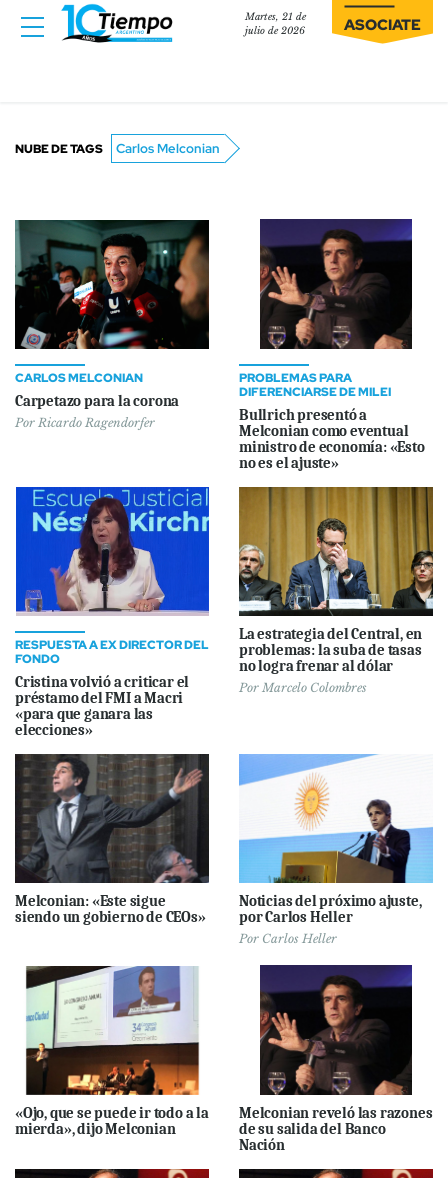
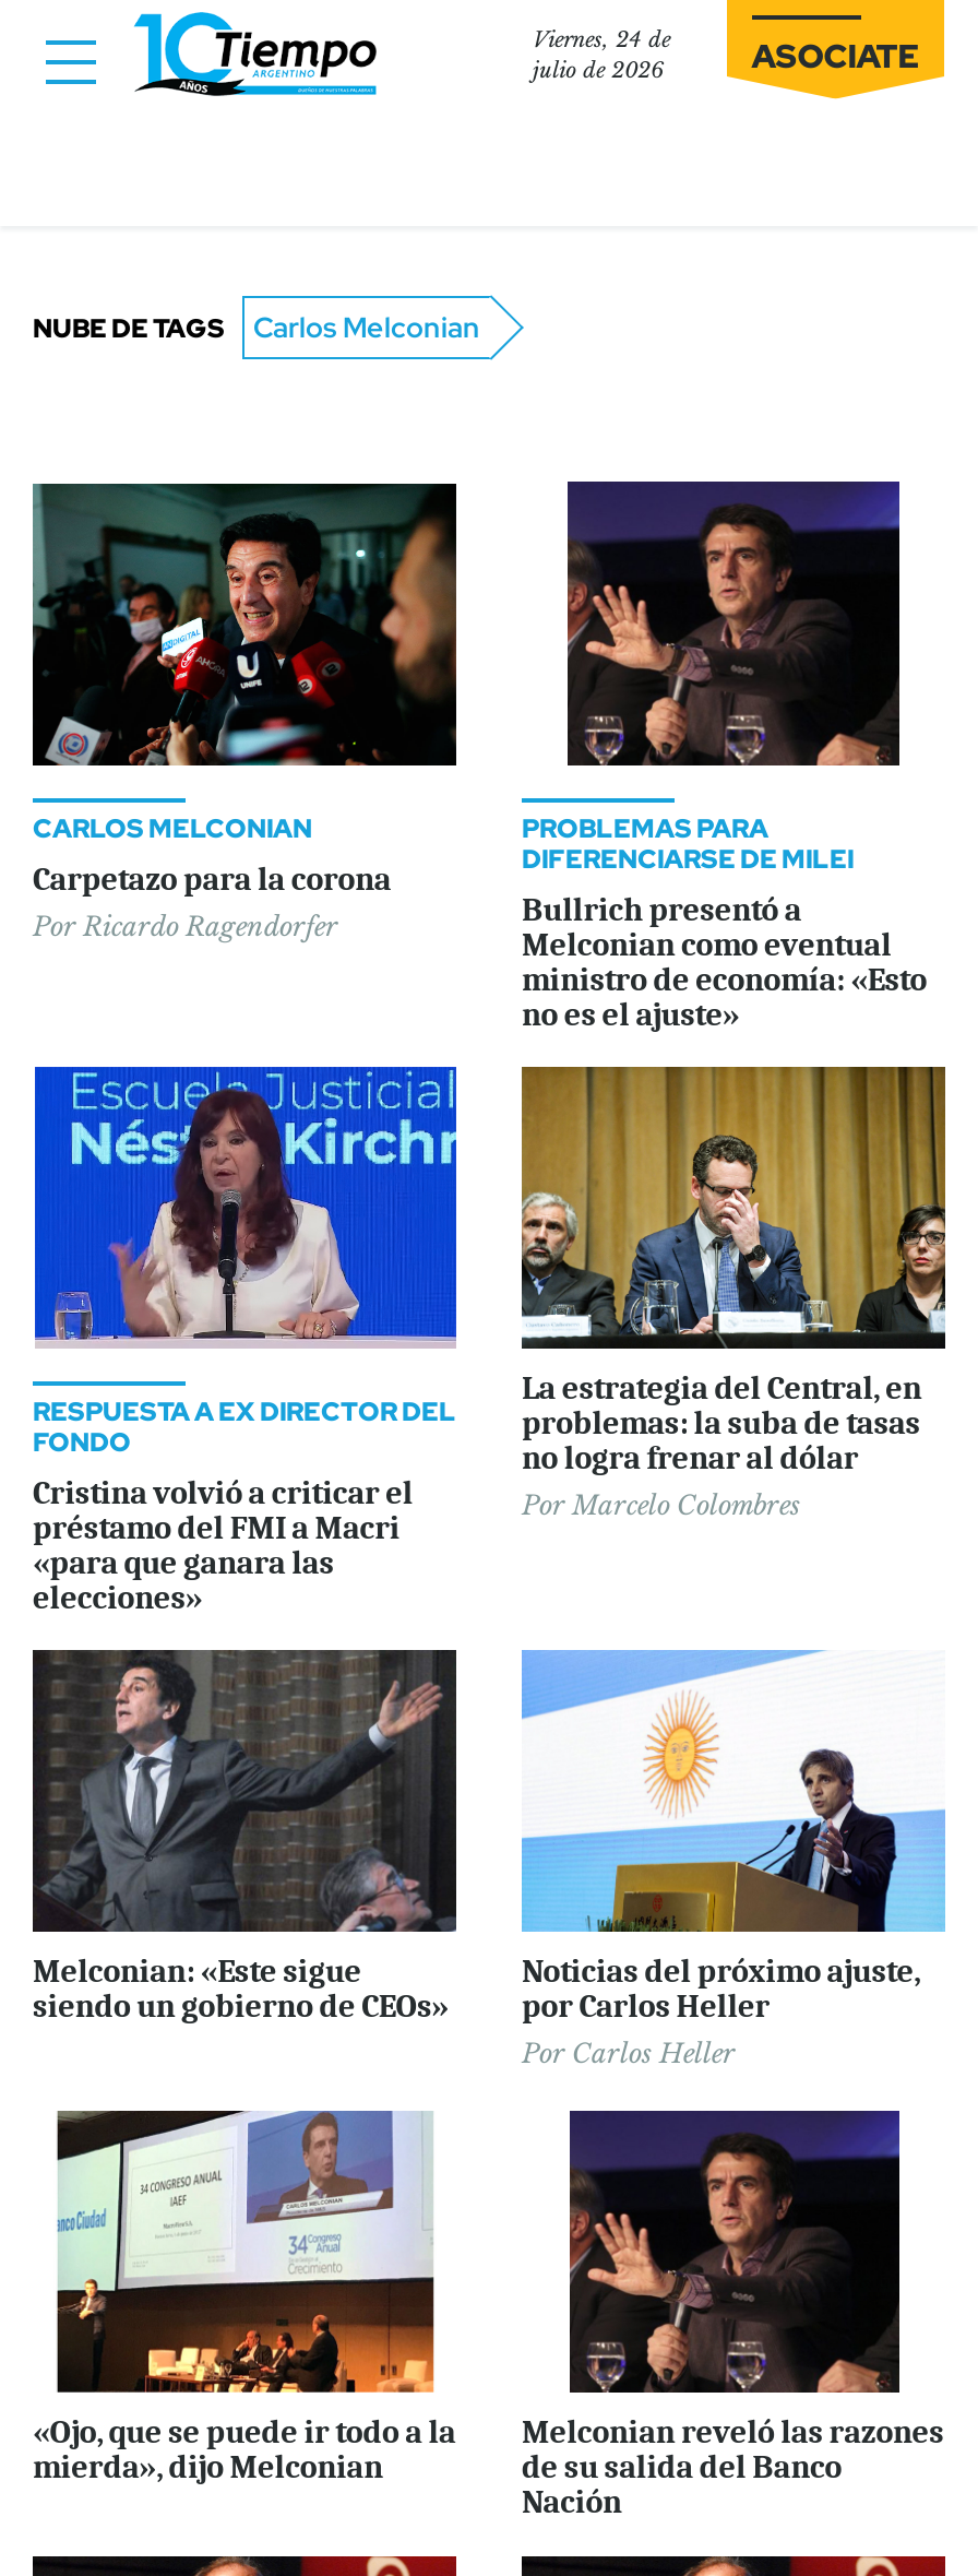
- Martes, 21 de
+ Viernes, 24 de
